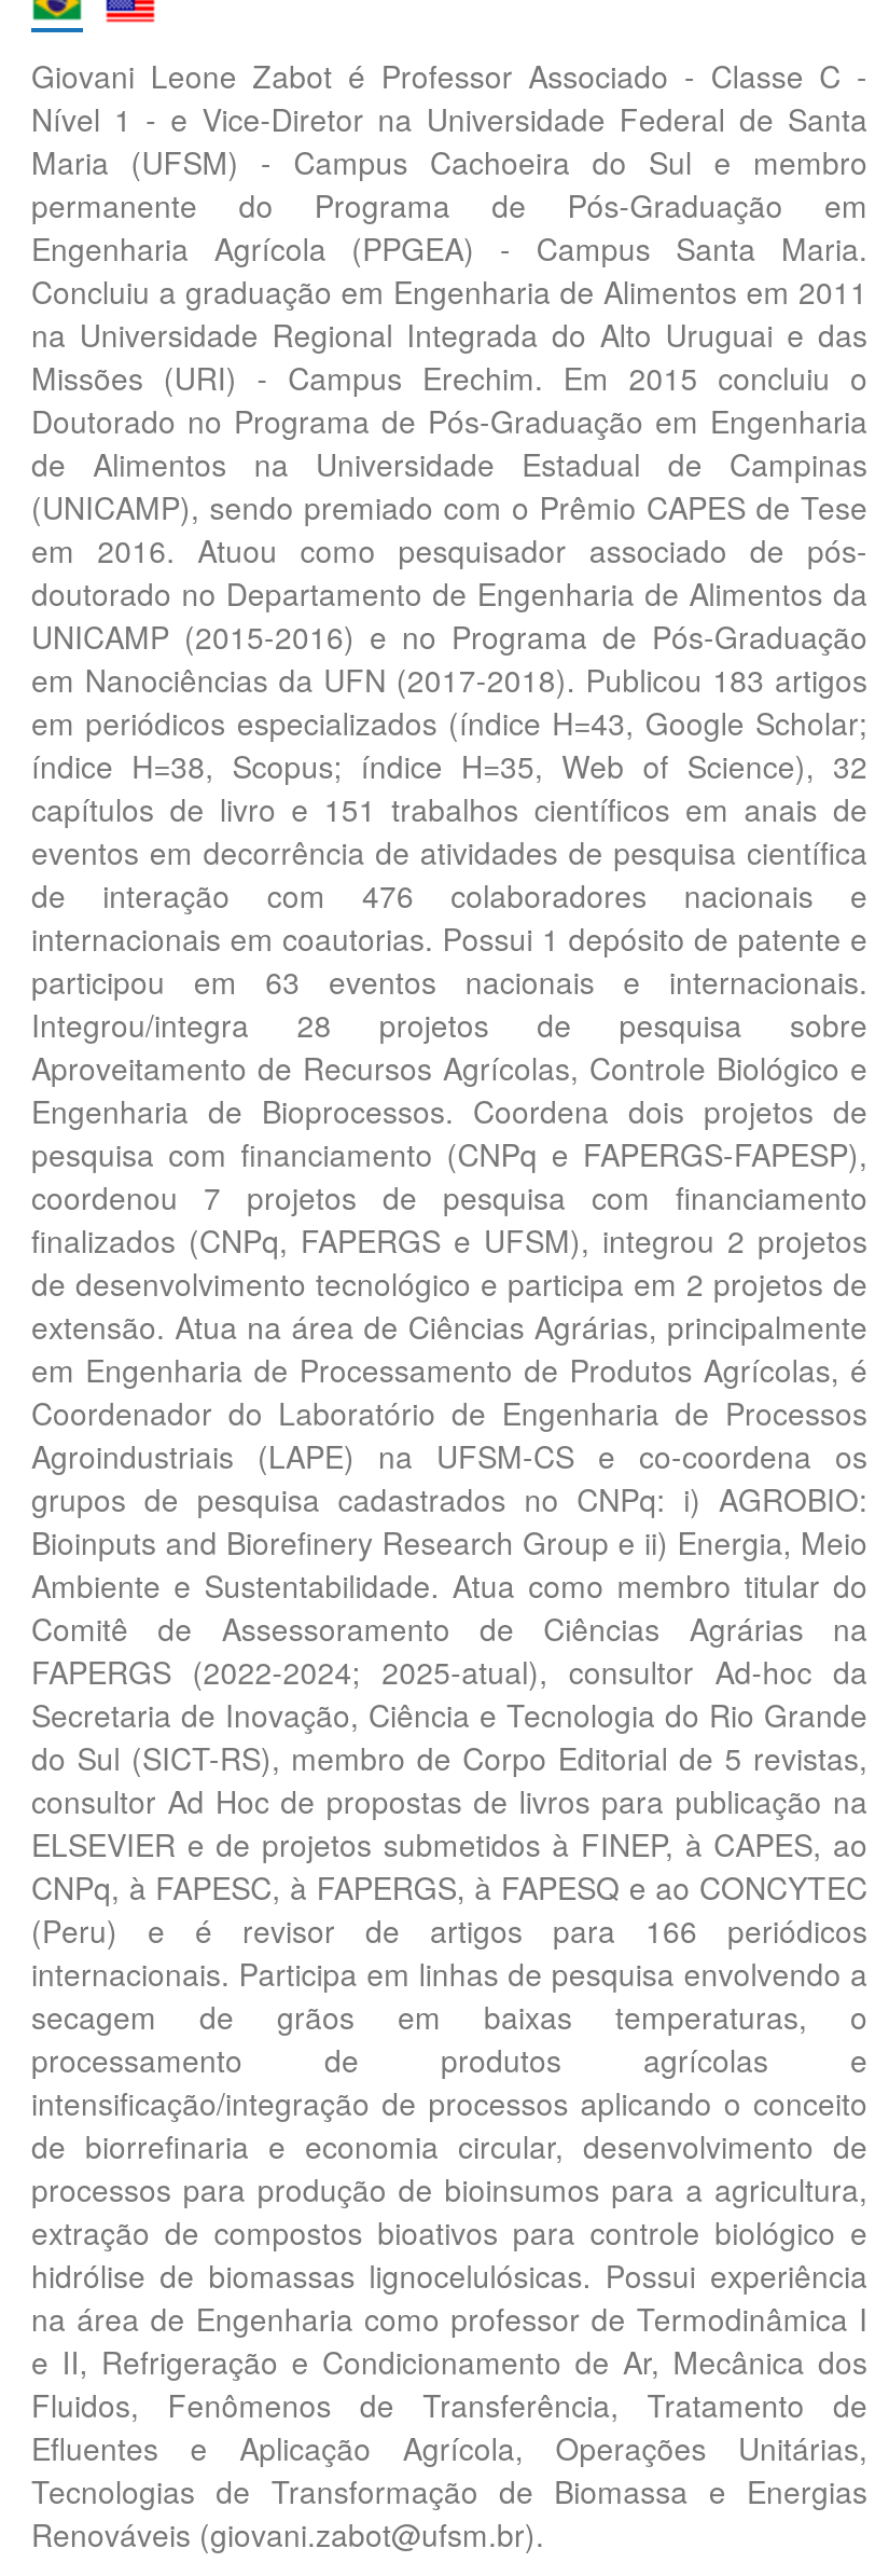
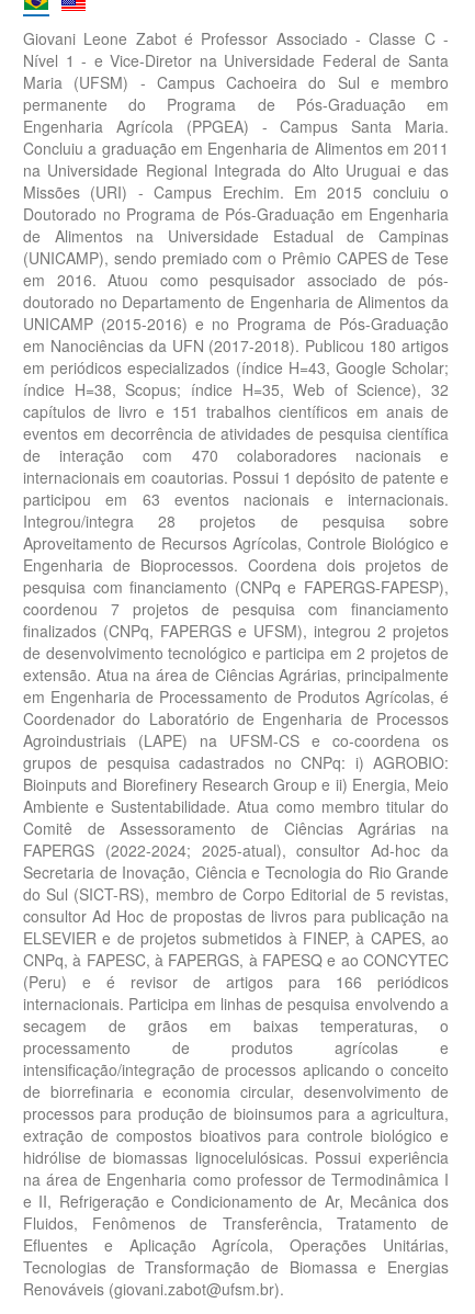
- em Nanociências da UFN (2017-2018). Publicou 183 artigos
+ em Nanociências da UFN (2017-2018). Publicou 180 artigos

- de interação com 476 colaboradores nacionais e
+ de interação com 470 colaboradores nacionais e
